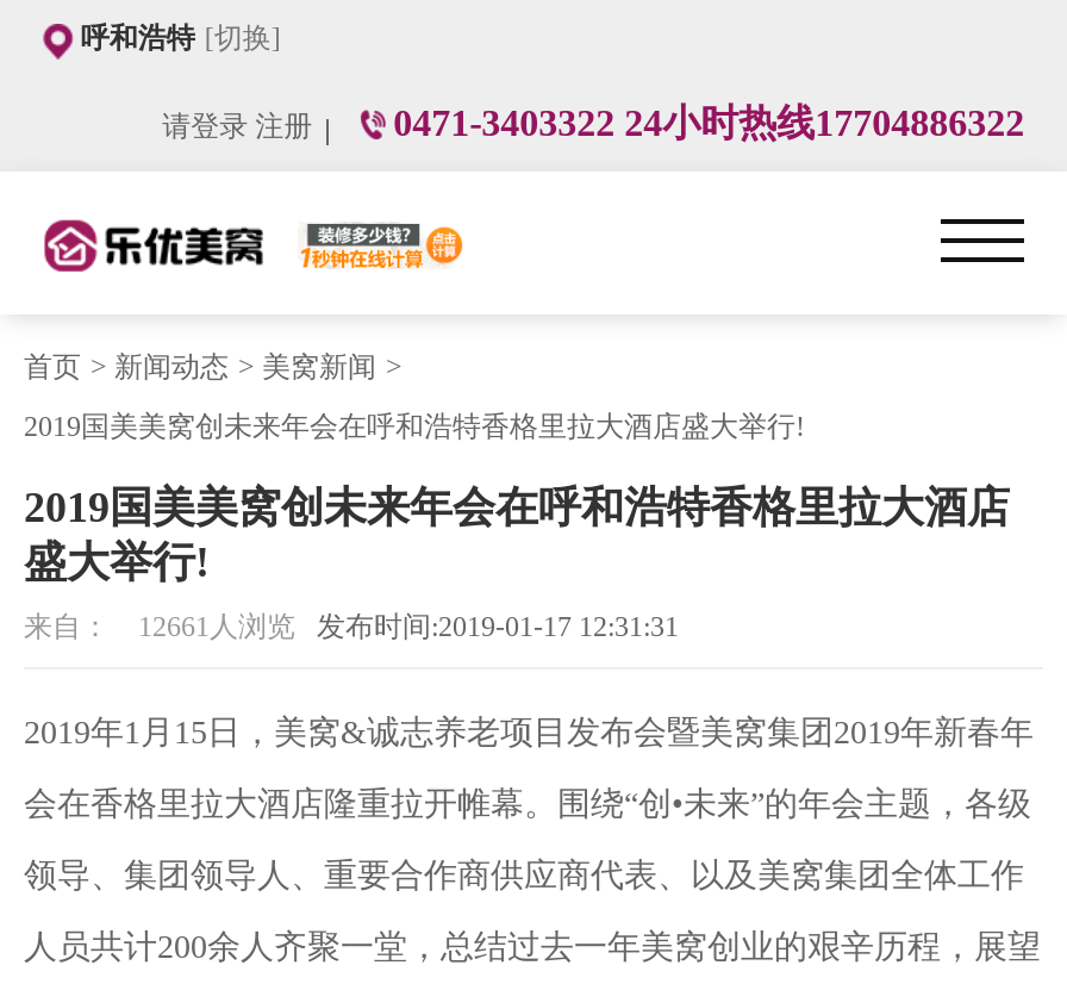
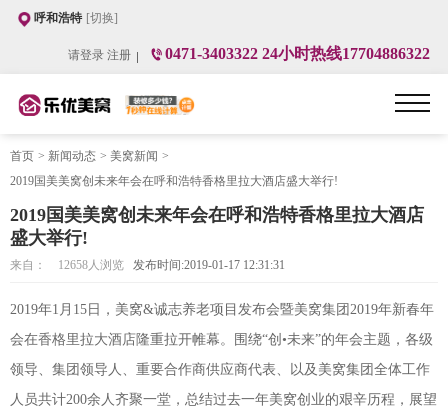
- 12661人浏览发布时间:2019-01-17 12:31:31
+ 12658人浏览发布时间:2019-01-17 12:31:31
